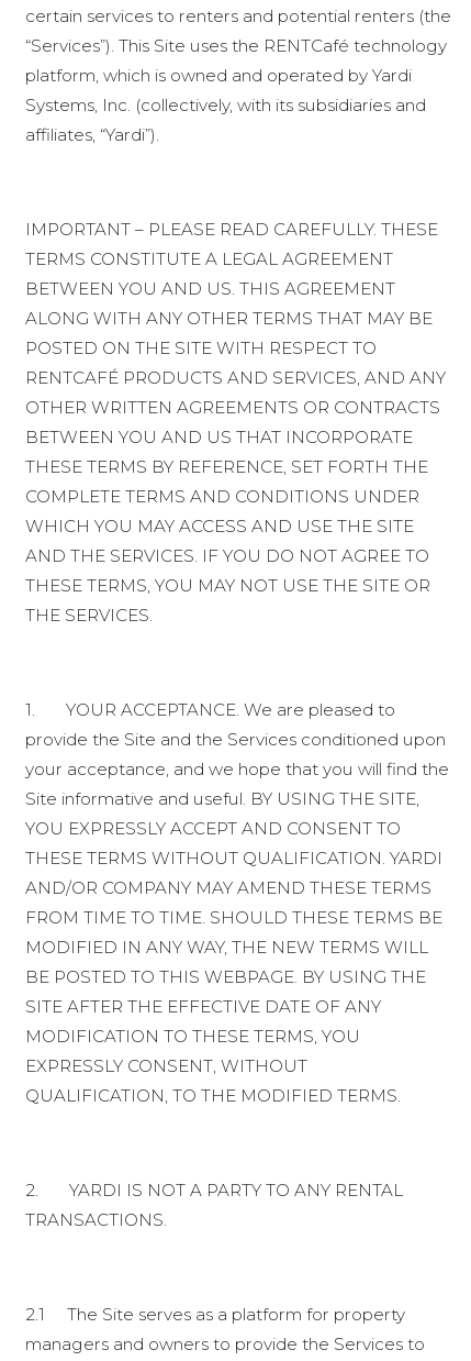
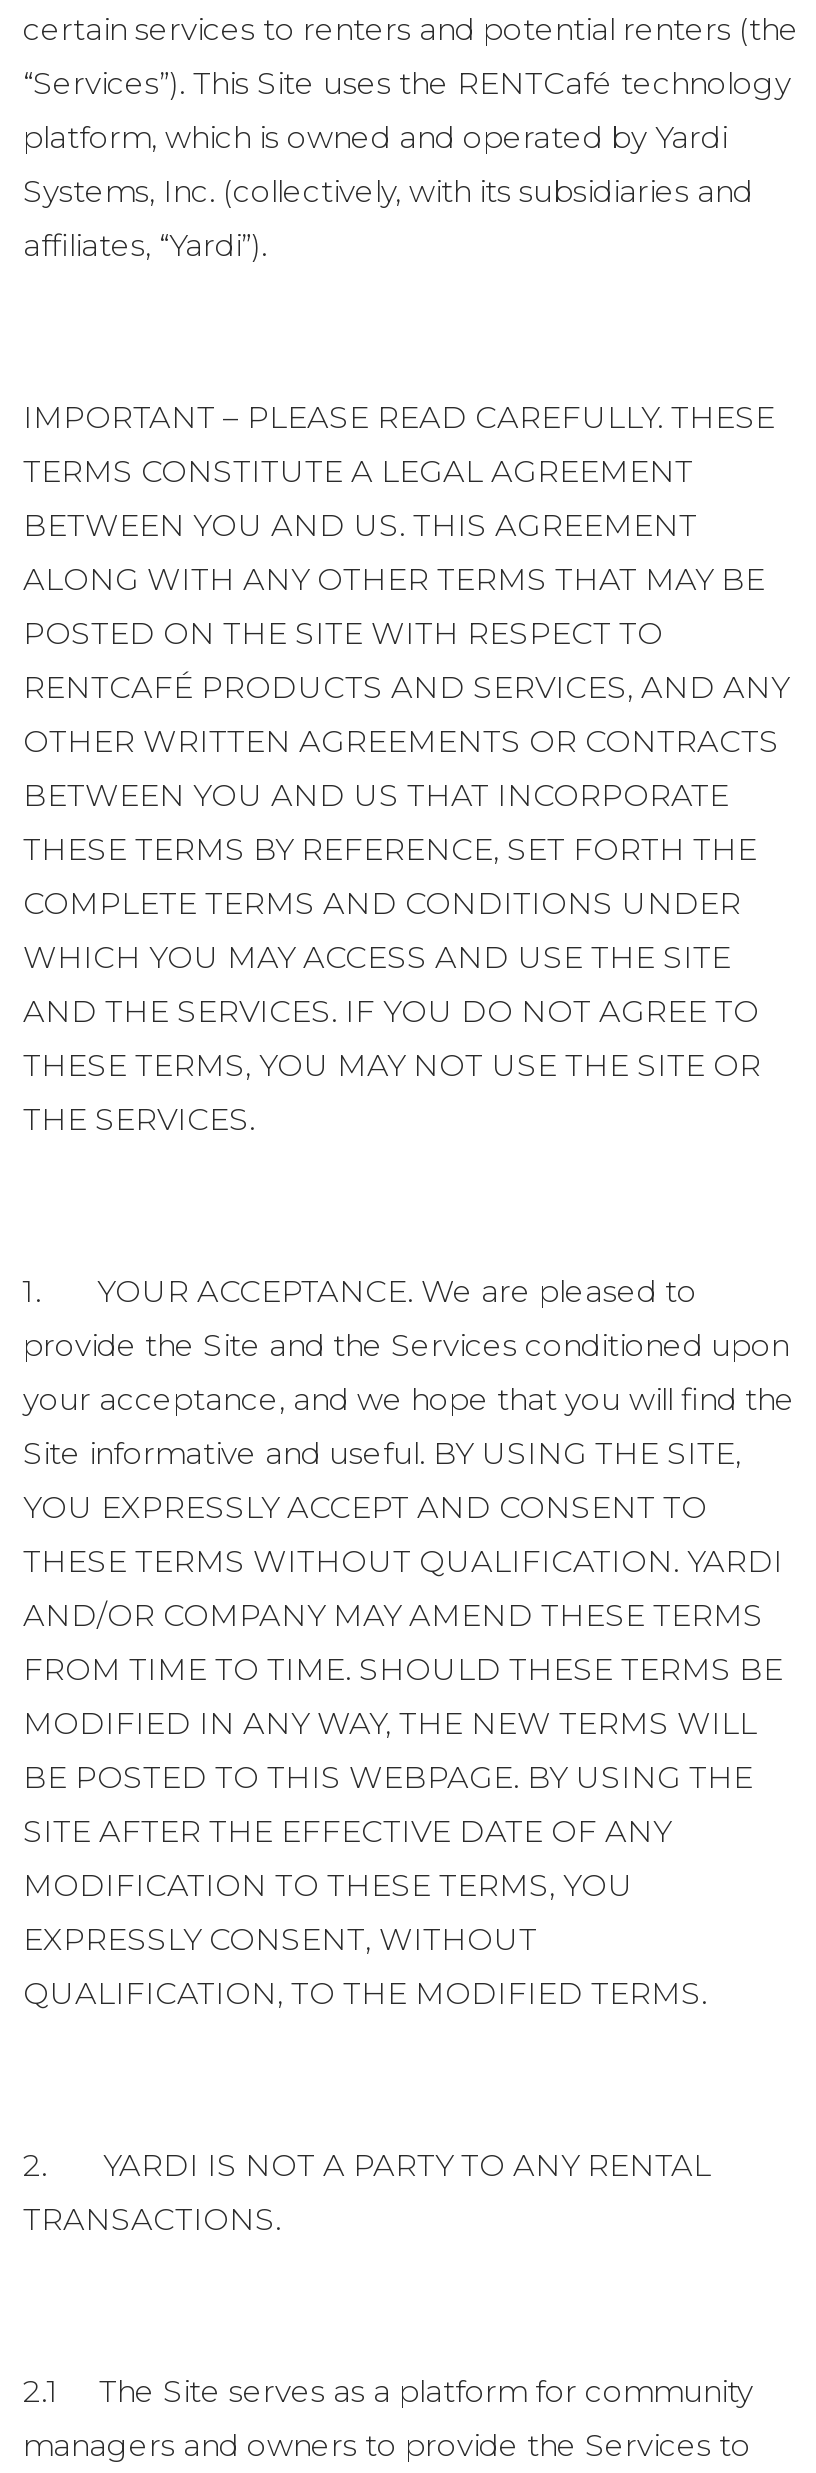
- 2.1 The Site serves as a platform for property
+ 2.1 The Site serves as a platform for community
